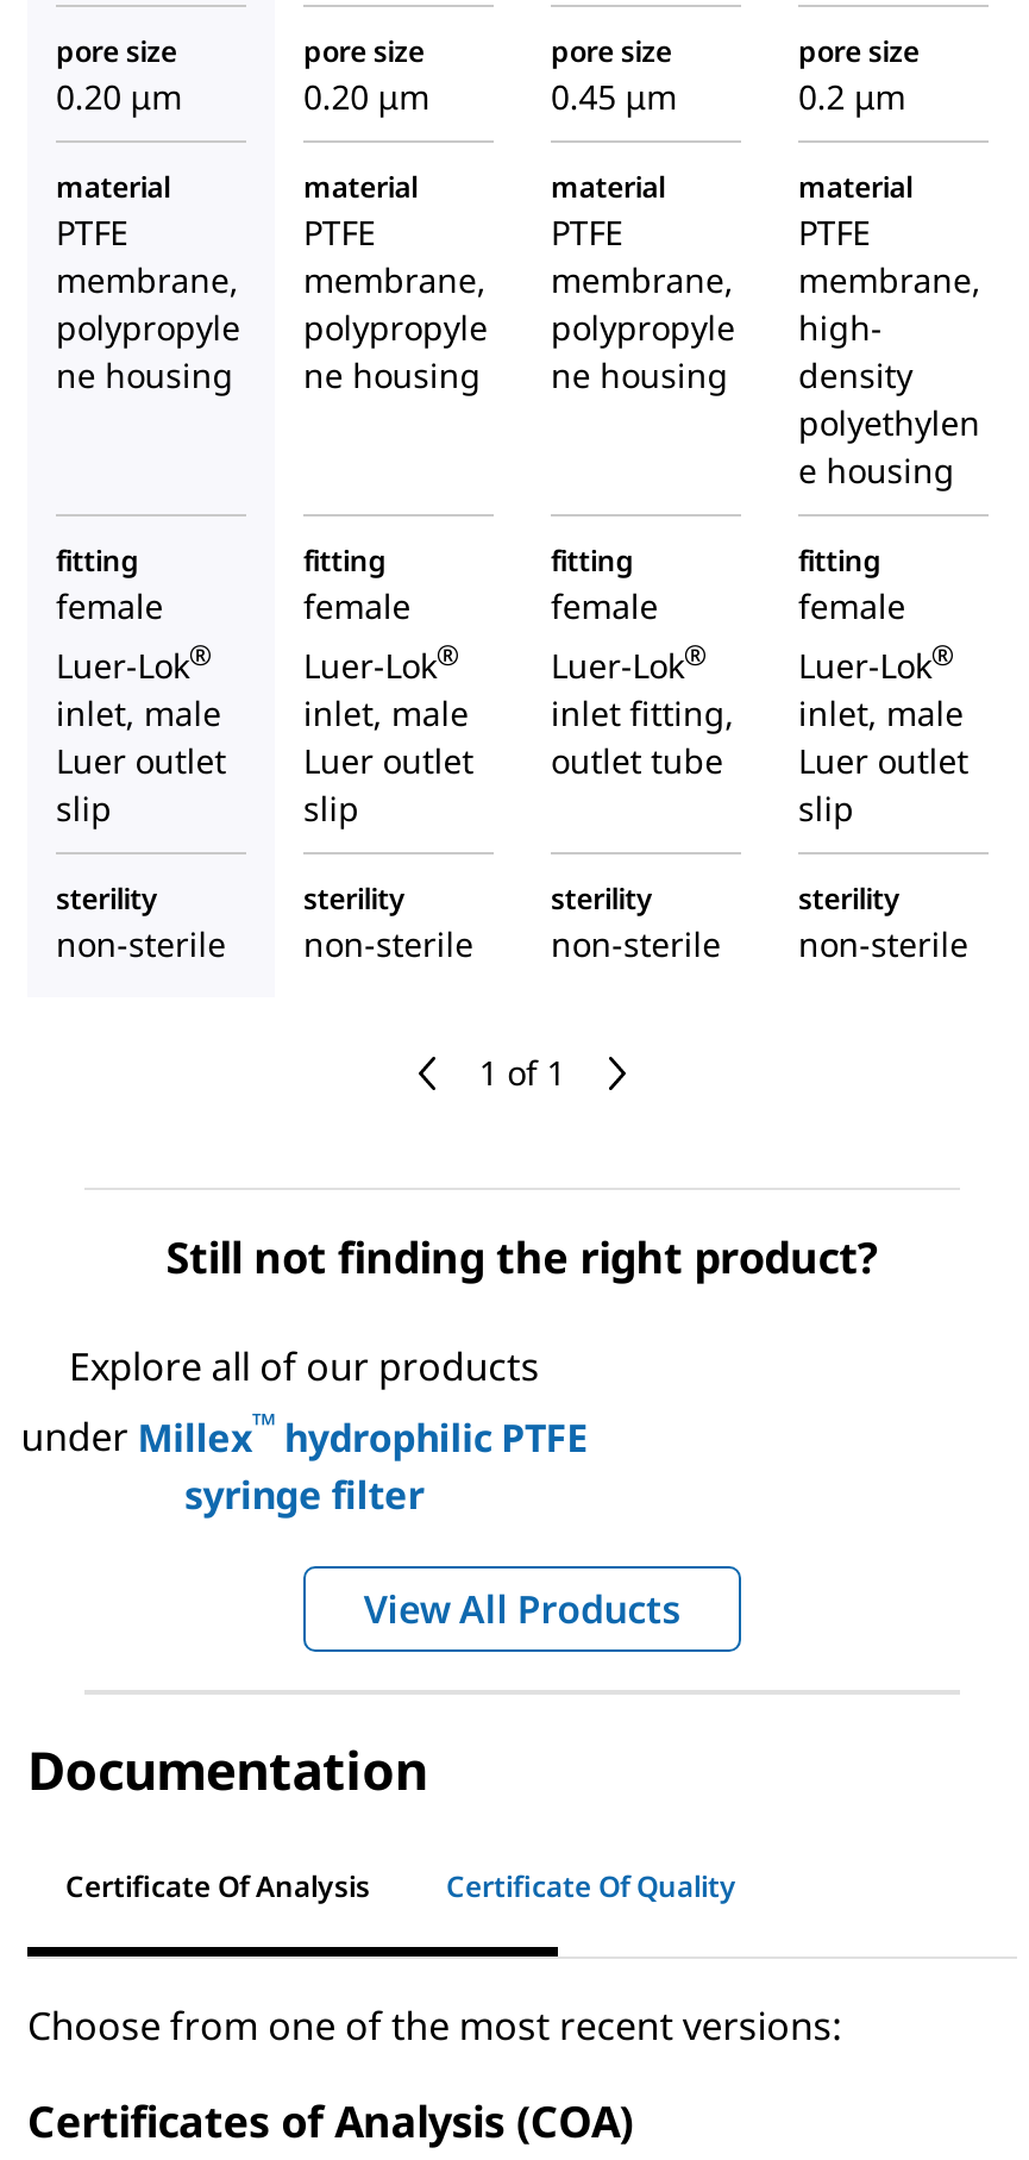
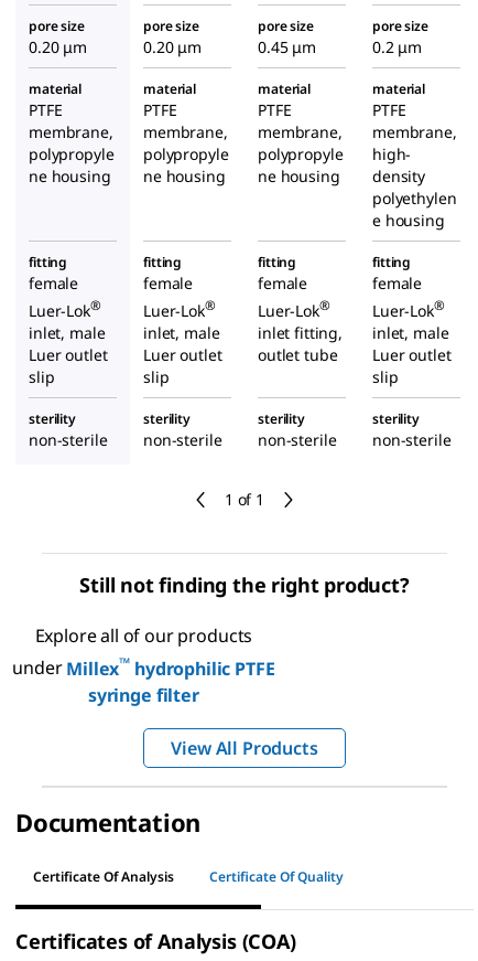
- Choose from one of the most recent versions:
